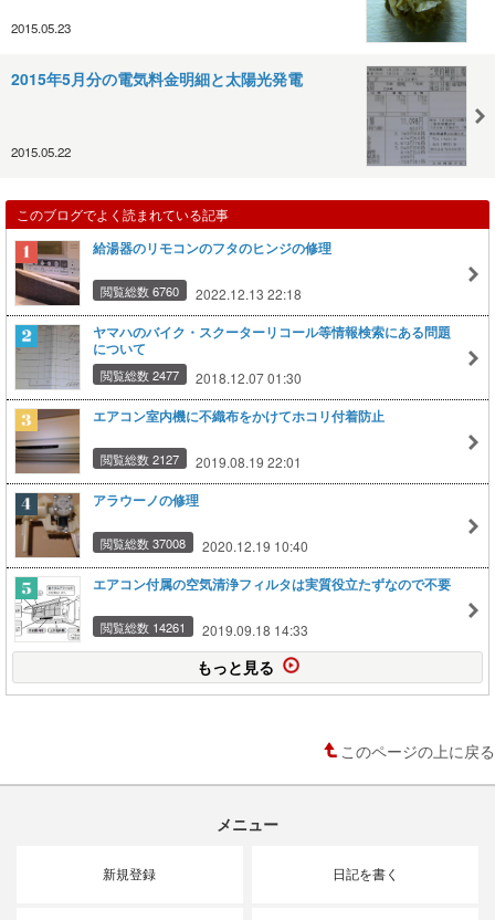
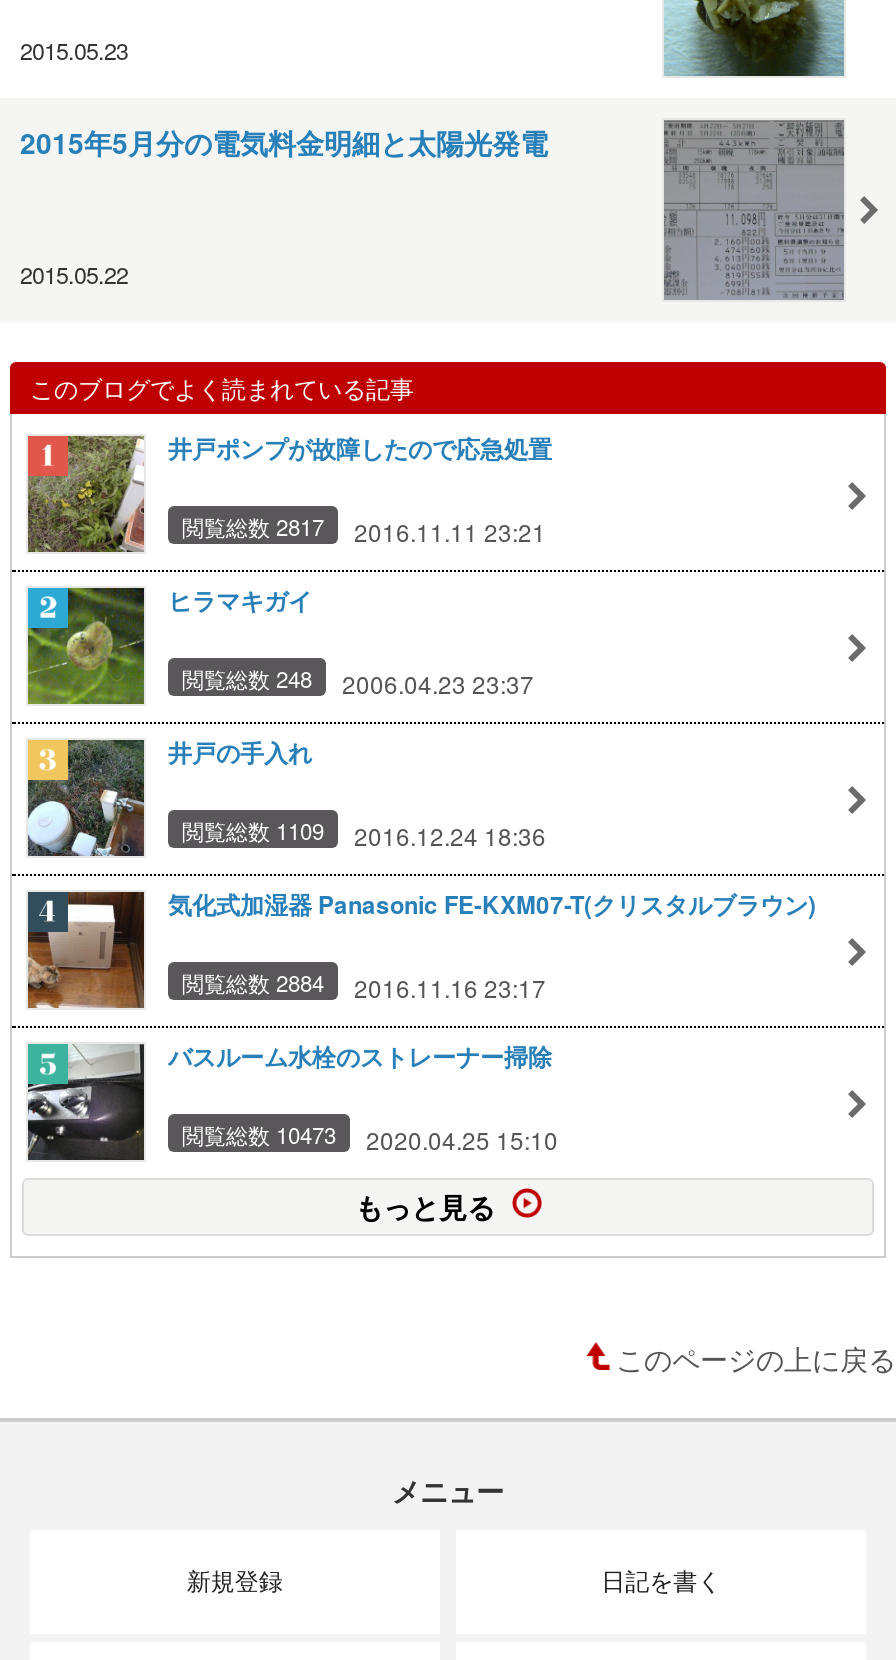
- [image]
- 給湯器のリモコンのフタのヒンジの修理
- 閲覧総数 6760
- 2022.12.13 22:18
- ヤマハのバイク・スクーターリコール等情報検索にある問題
- について
- 閲覧総数 2477
- 2018.12.07 01:30
- エアコン室内機に不織布をかけてホコリ付着防止
- 閲覧総数 2127
- 2019.08.19 22:01
- アラウーノの修理
- 閲覧総数 37008
- 2020.12.19 10:40
- エアコン付属の空気清浄フィルタは実質役立たずなので不要
- 閲覧総数 14261
- 2019.09.18 14:33
+ [image]
+ 井戸ポンプが故障したので応急処置
+ 閲覧総数 2817
+ 2016.11.11 23:21
+ ヒラマキガイ
+ 閲覧総数 248
+ 2006.04.23 23:37
+ 井戸の手入れ
+ 閲覧総数 1109
+ 2016.12.24 18:36
+ 気化式加湿器 Panasonic FE-KXM07-T(クリスタルブラウン)
+ 閲覧総数 2884
+ 2016.11.16 23:17
+ バスルーム水栓のストレーナー掃除
+ 閲覧総数 10473
+ 2020.04.25 15:10

- [image]
+ [image]

- [image]
+ [image]

- [image]
+ [image]

- [image]
+ [image]
